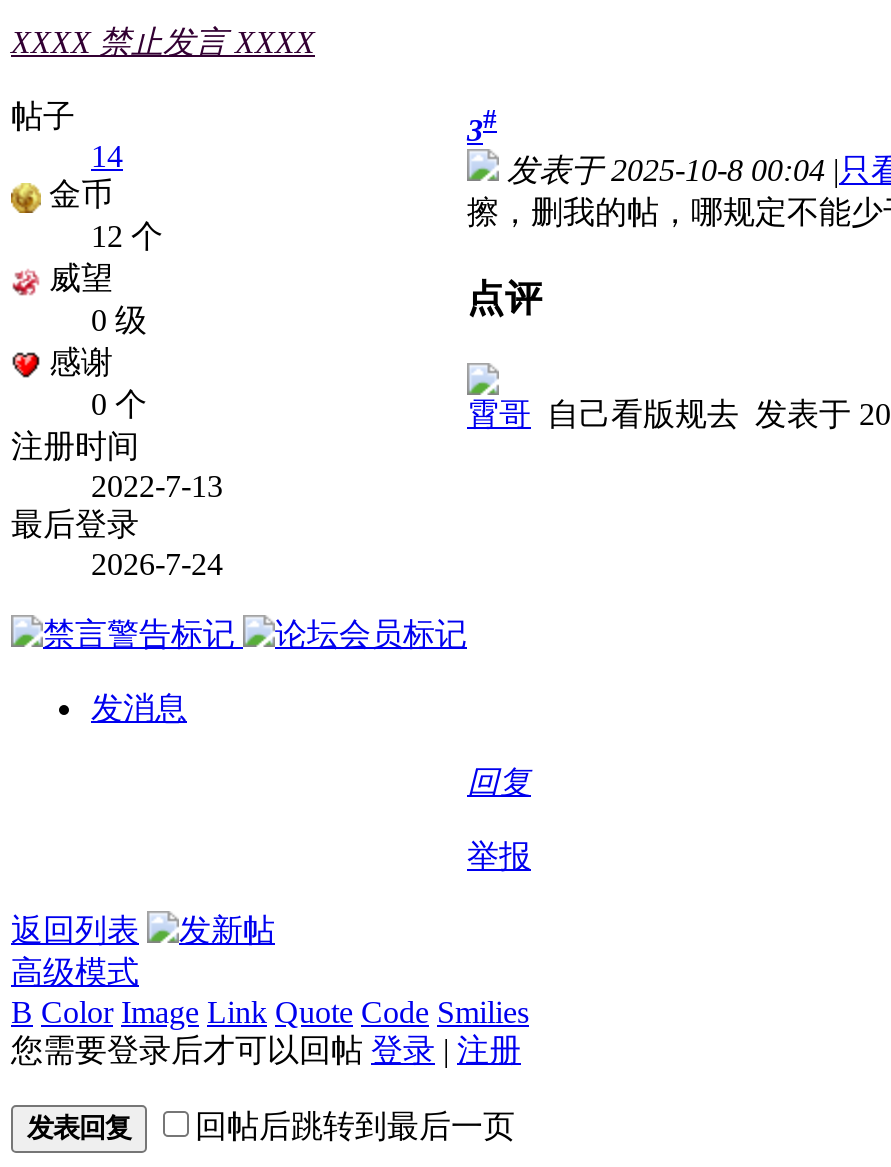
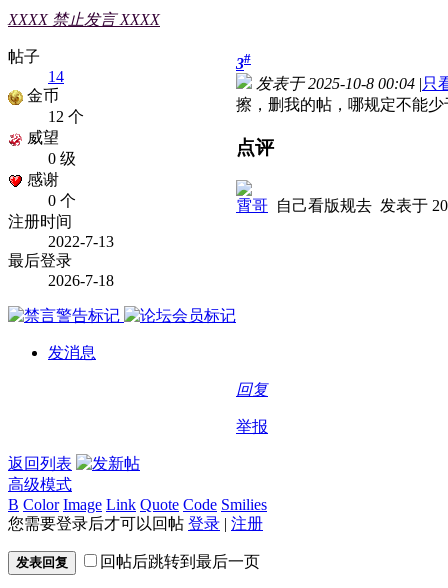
- 2026-7-24
+ 2026-7-18
